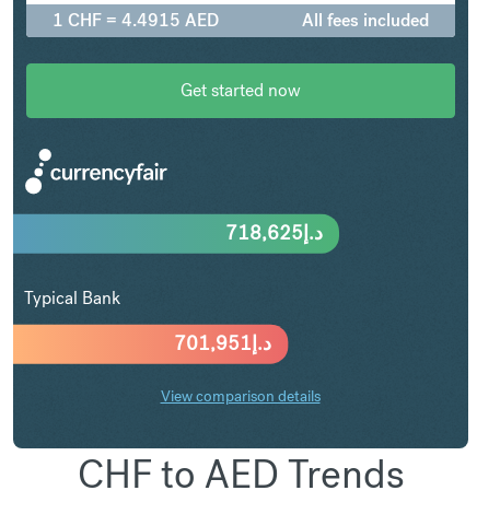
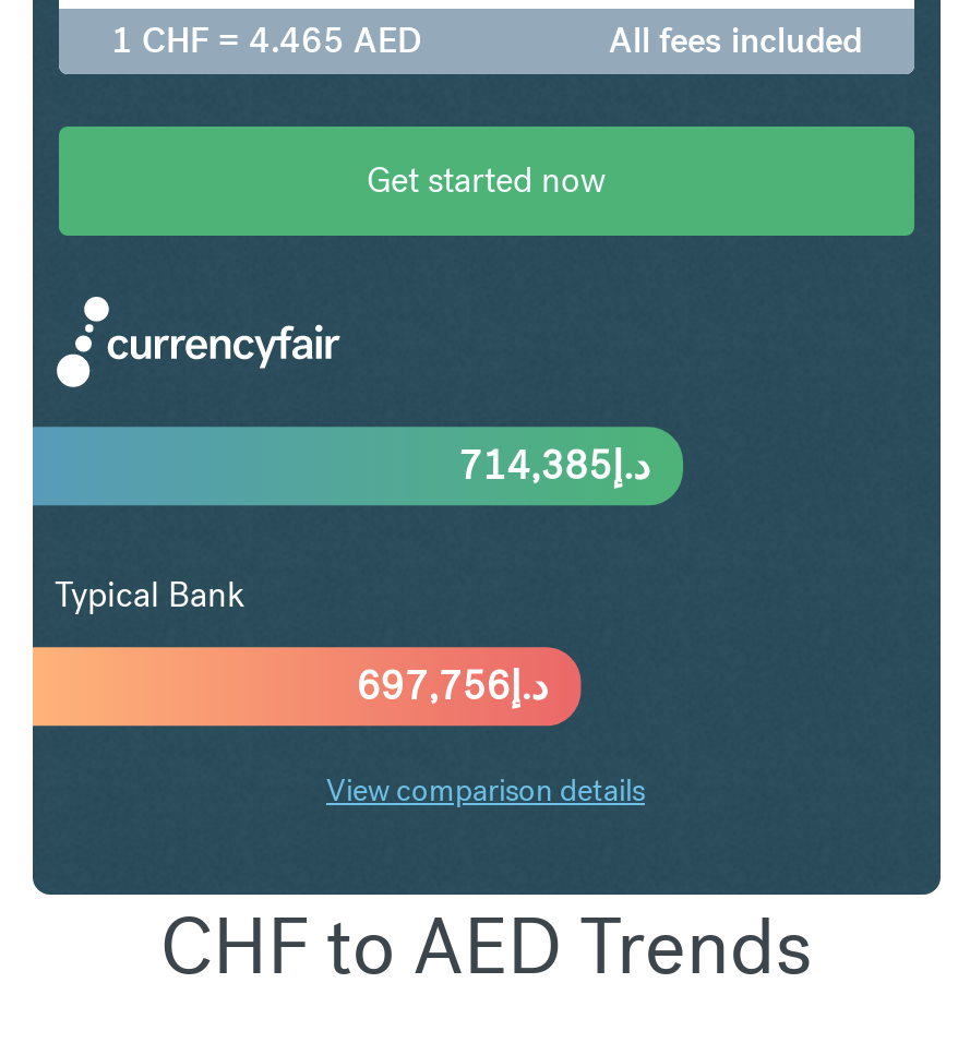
- 1 CHF = 4.4915 AED
+ 1 CHF = 4.465 AED

- د.إ718,625
+ د.إ714,385

- د.إ701,951
+ د.إ697,756
